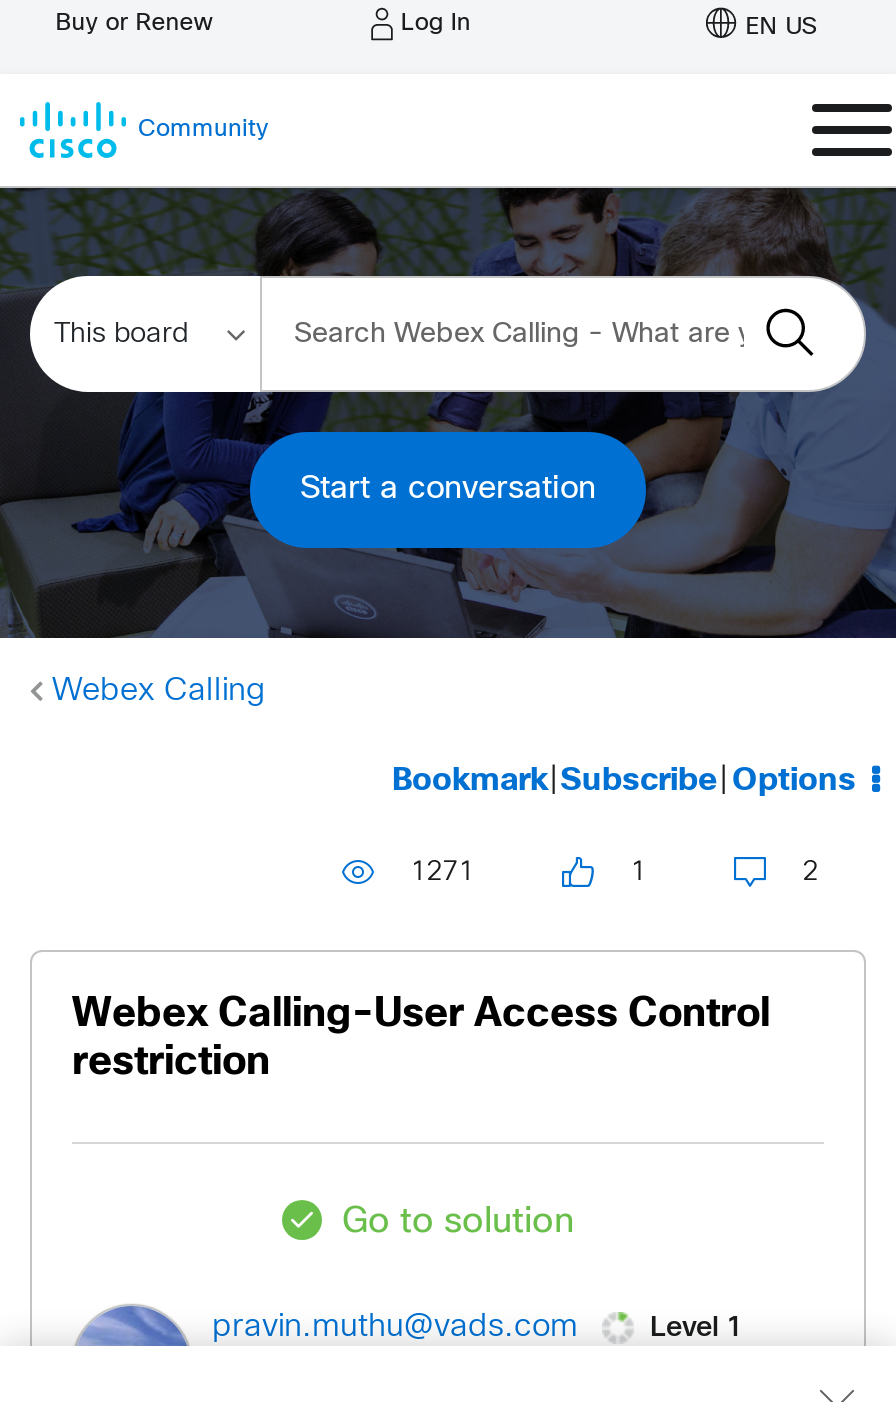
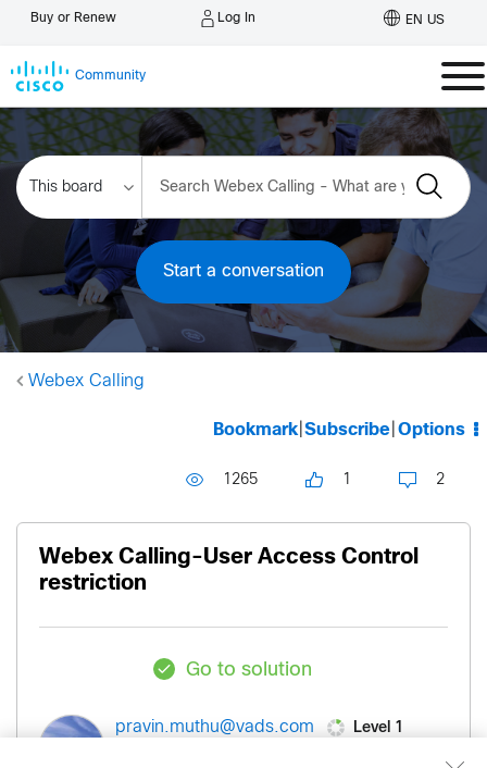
- 1271
+ 1265
